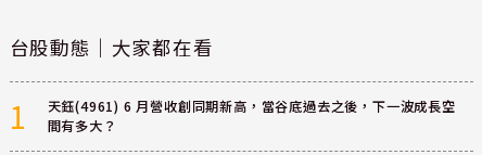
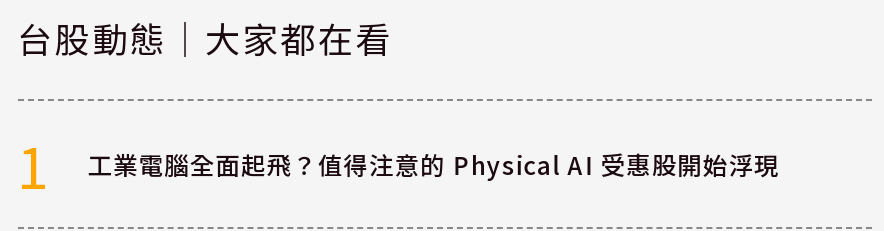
- 天鈺(4961) 6 月營收創同期新高，當谷底過去之後，下一波成長空
- 間有多大？
+ 工業電腦全面起飛？值得注意的 Physical AI 受惠股開始浮現
